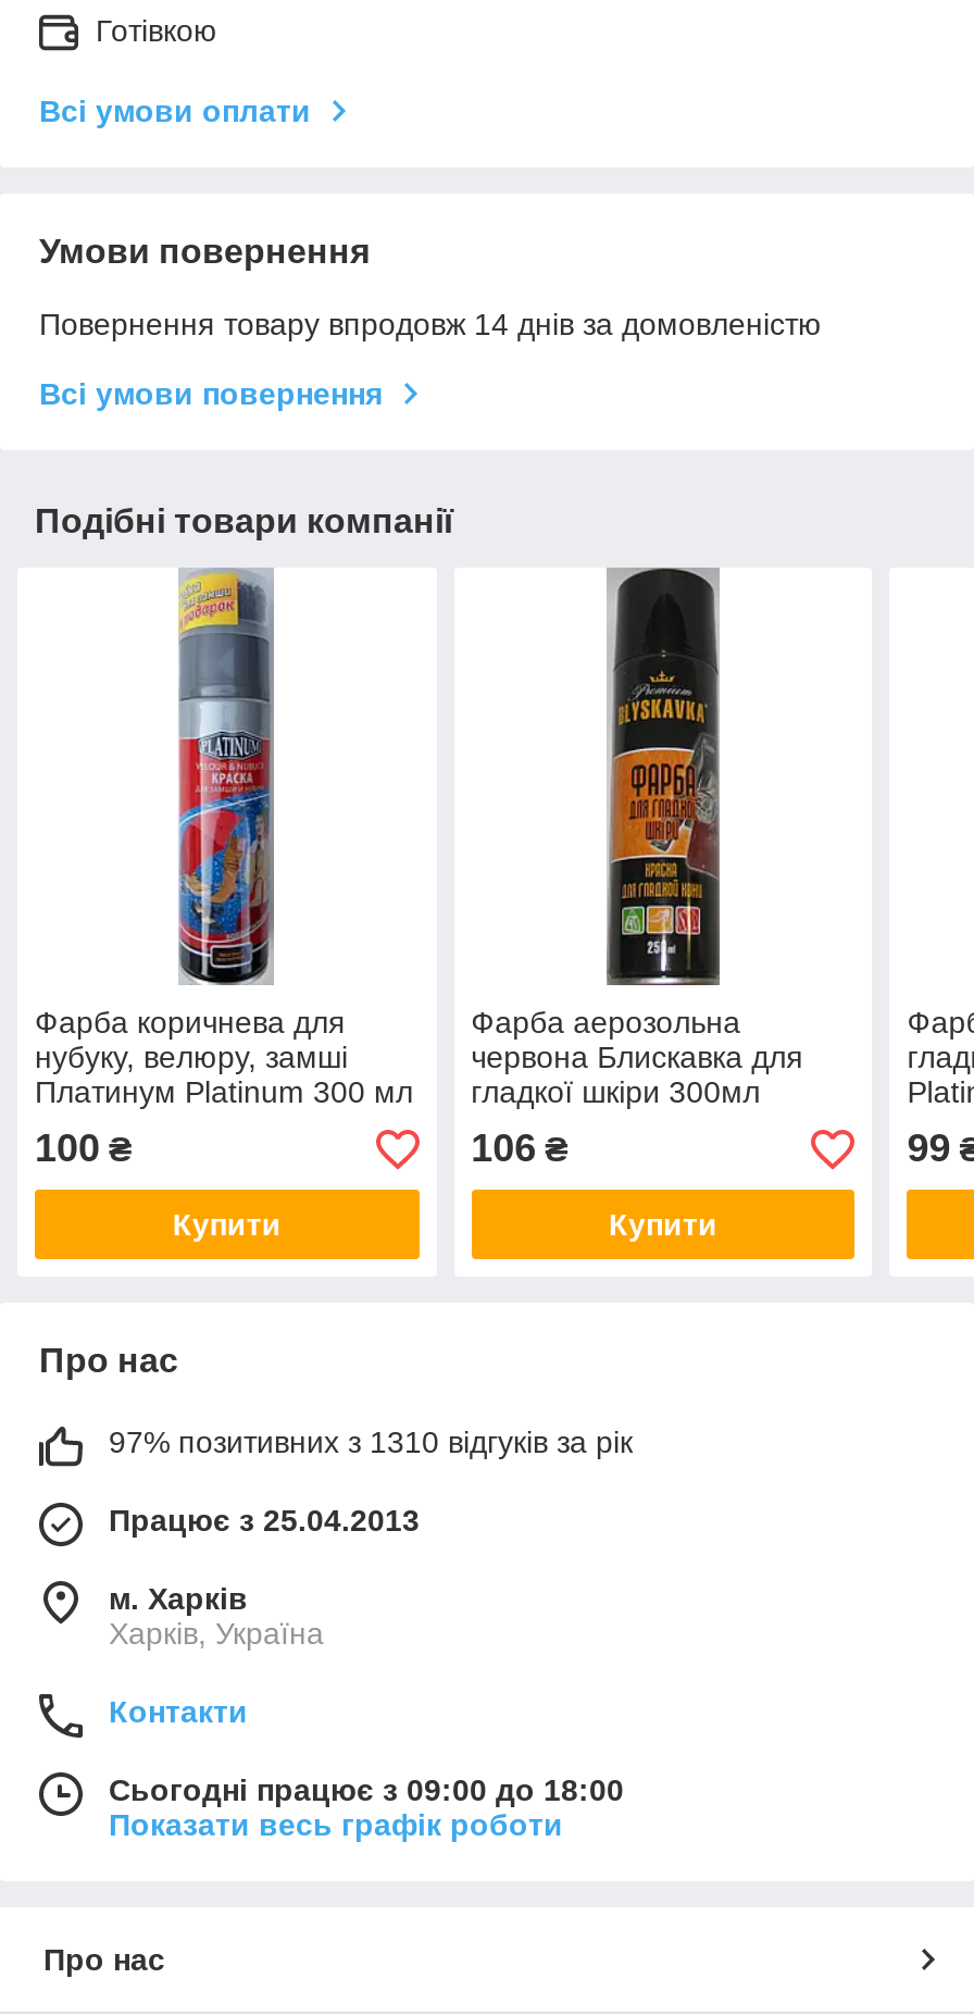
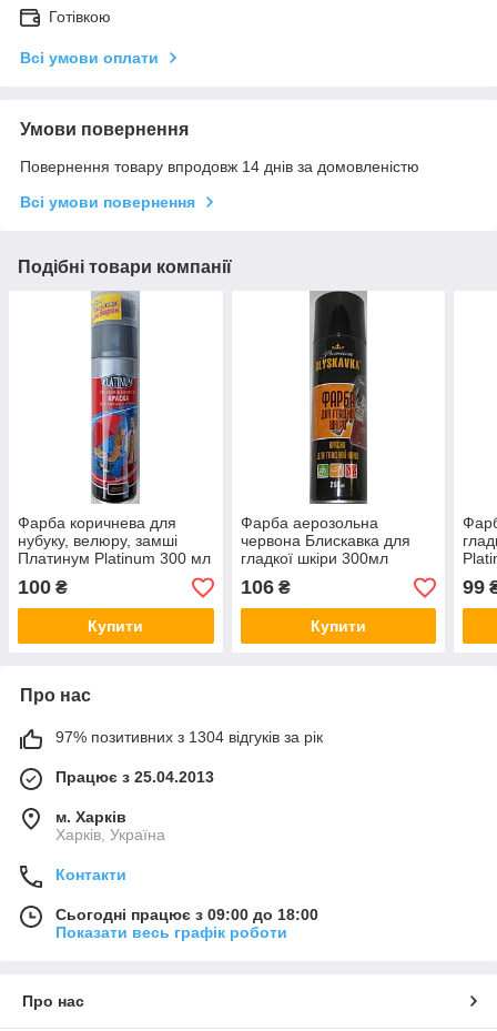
- 97% позитивних з 1310 відгуків за рік
+ 97% позитивних з 1304 відгуків за рік
